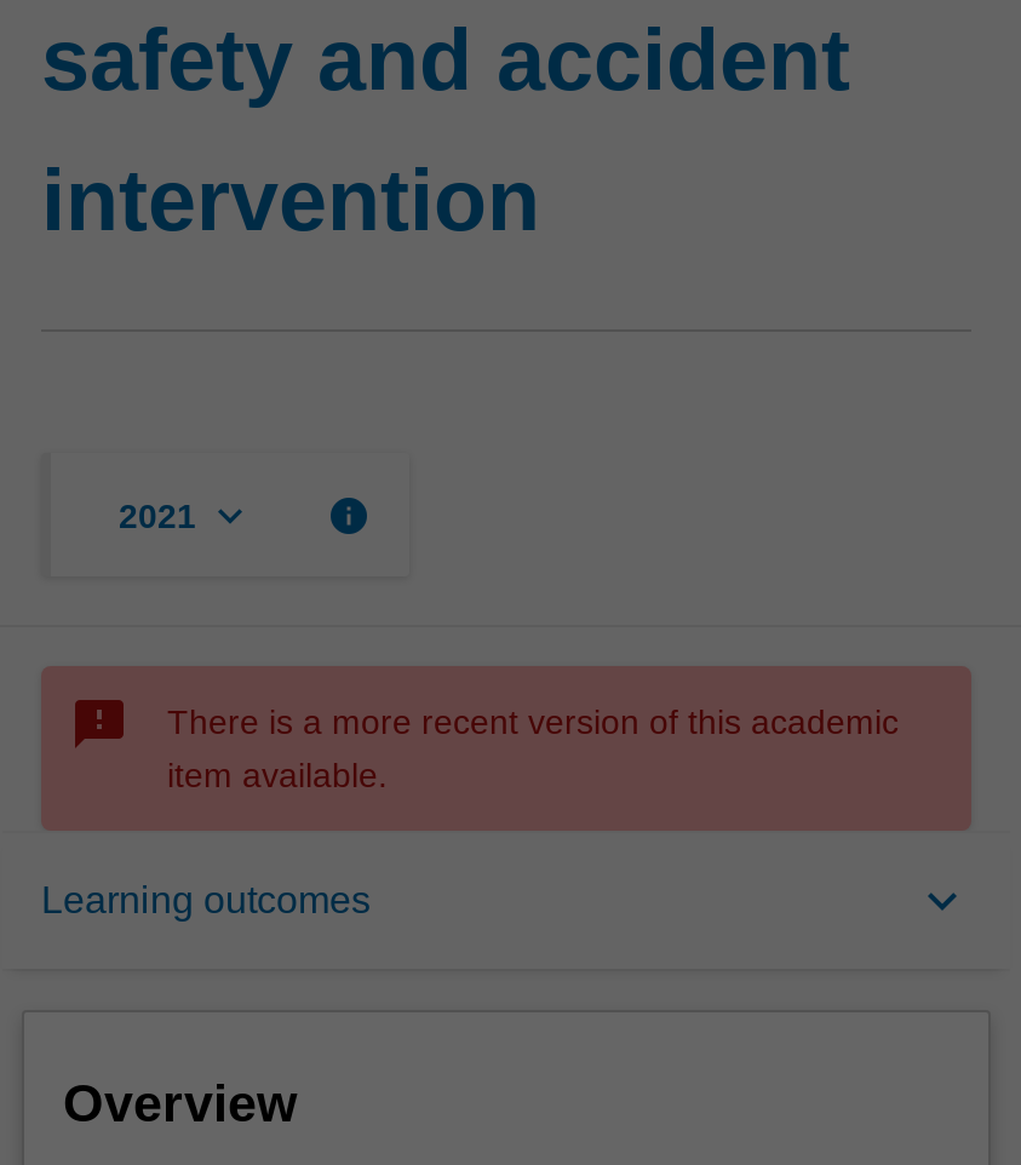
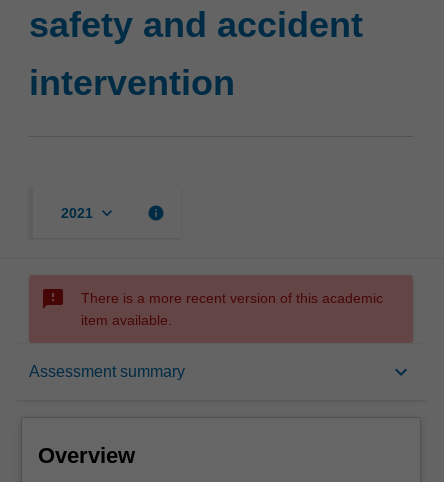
- Learning outcomes
+ Assessment summary
